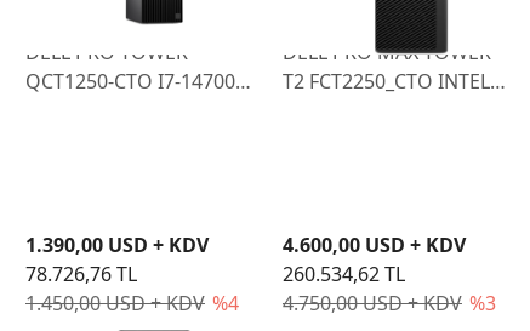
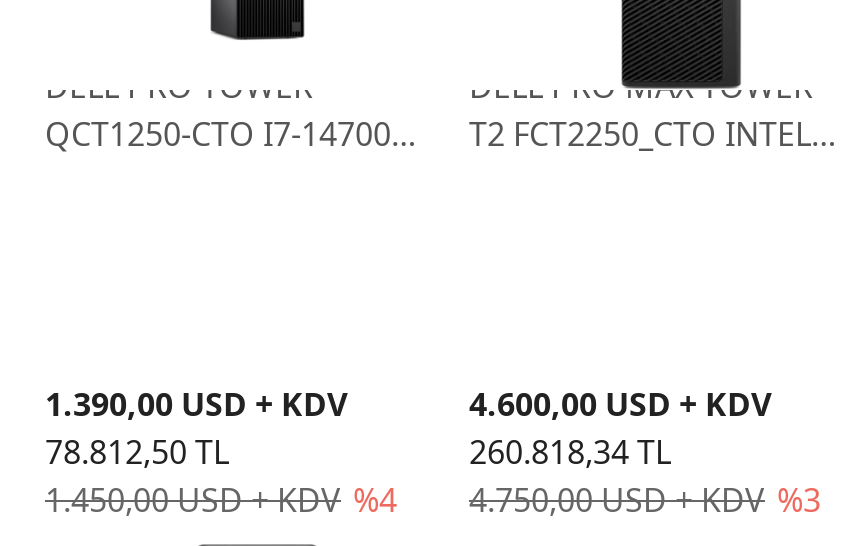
- 78.726,76 TL
+ 78.812,50 TL

- 260.534,62 TL
+ 260.818,34 TL
